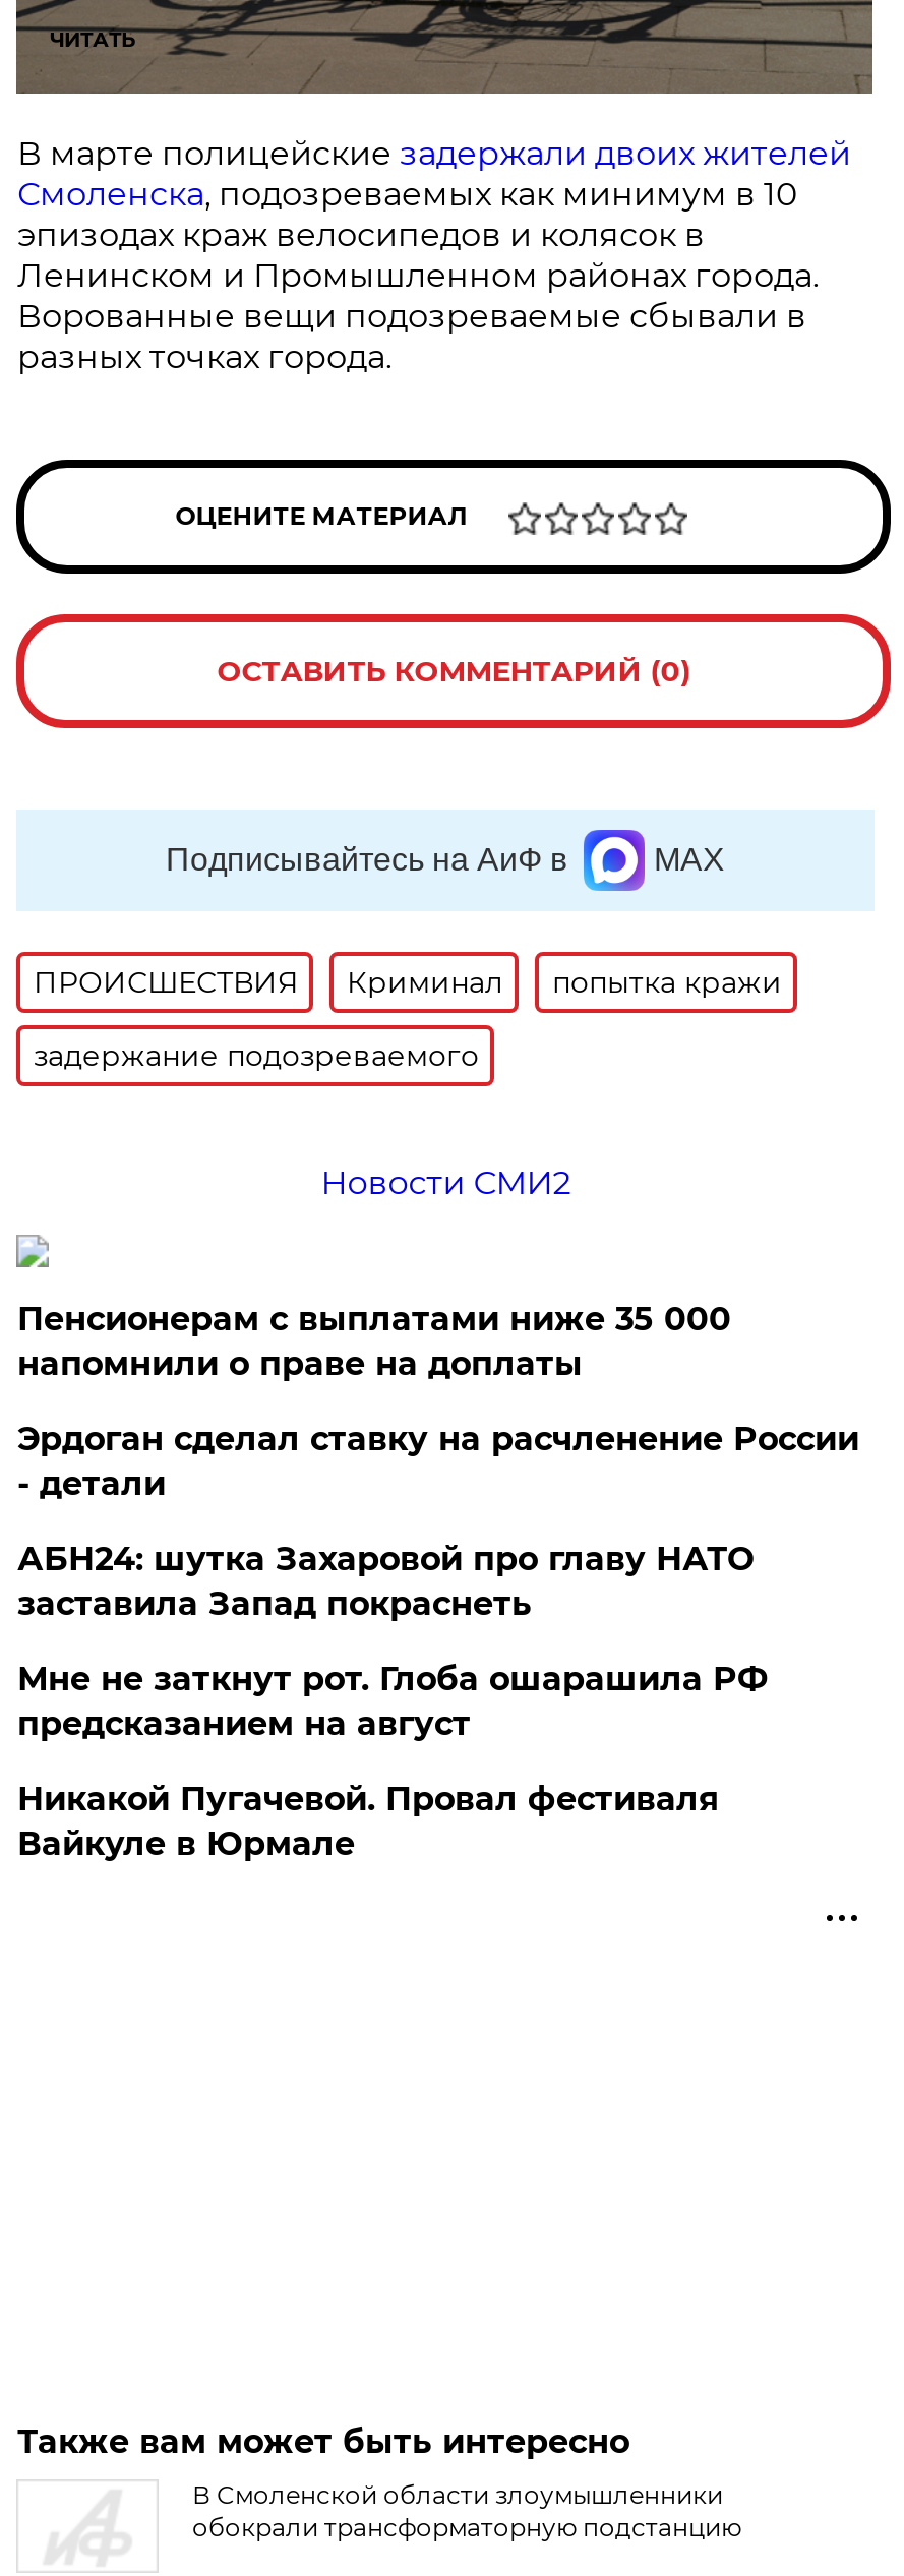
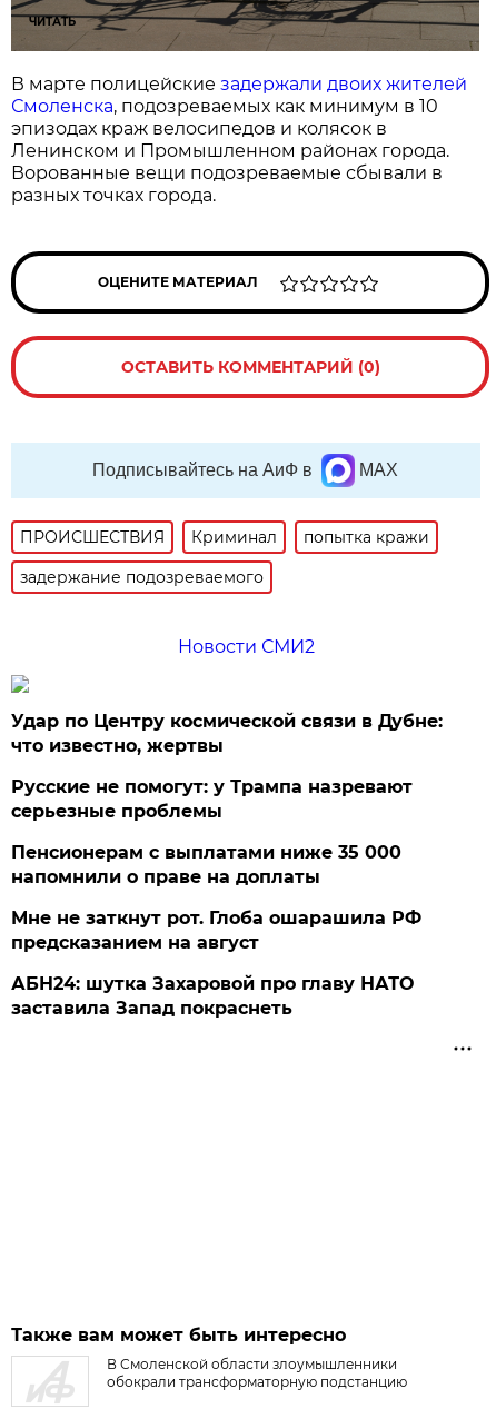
+ Удар по Центру космической связи в Дубне:
+ что известно, жертвы
+ Русские не помогут: у Трампа назревают
+ серьезные проблемы

moved down: Пенсионерам с выплатами ниже 35 000 | напомнили о праве на доплаты

- Эрдоган сделал ставку на расчленение России
- - детали

moved down: АБН24: шутка Захаровой про главу НАТО | заставила Запад покраснеть

- Никакой Пугачевой. Провал фестиваля
- Вайкуле в Юрмале
